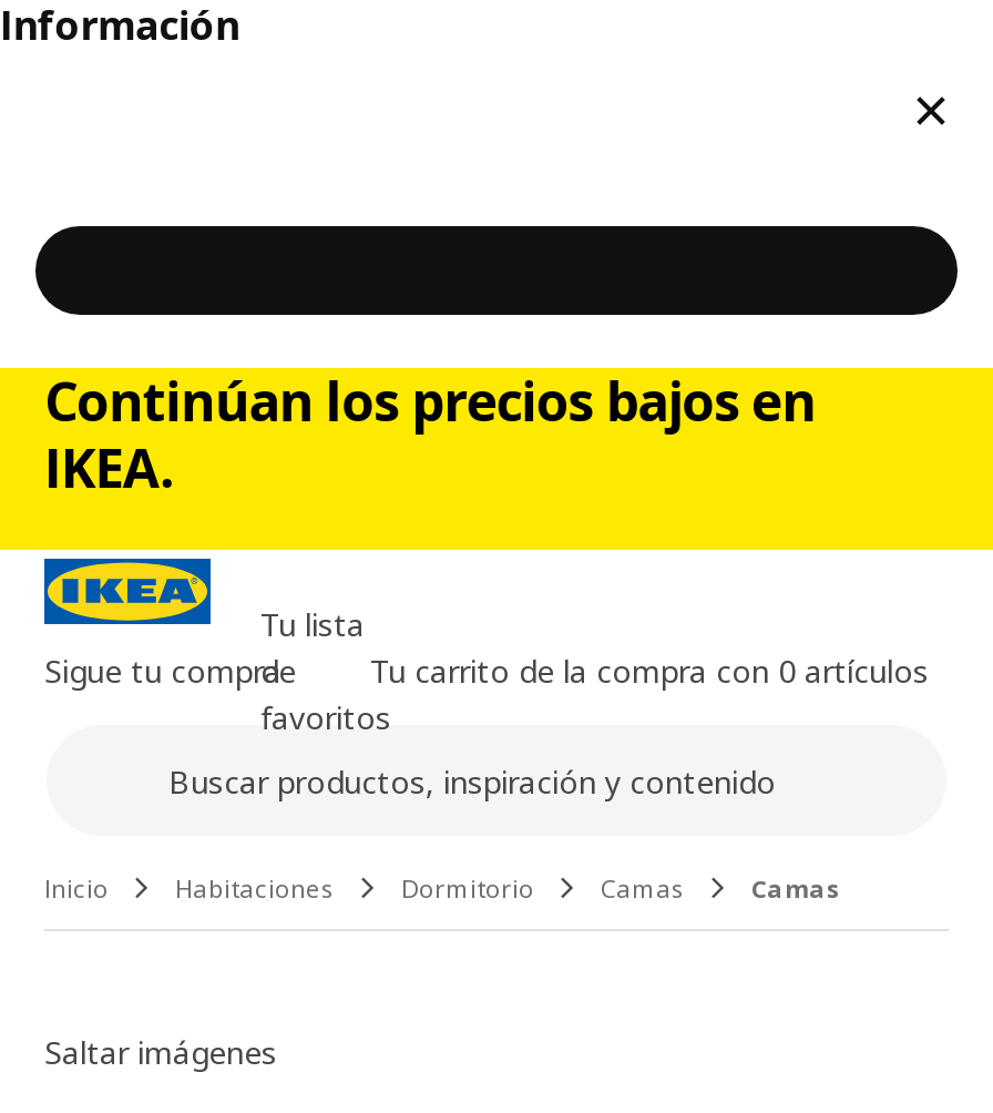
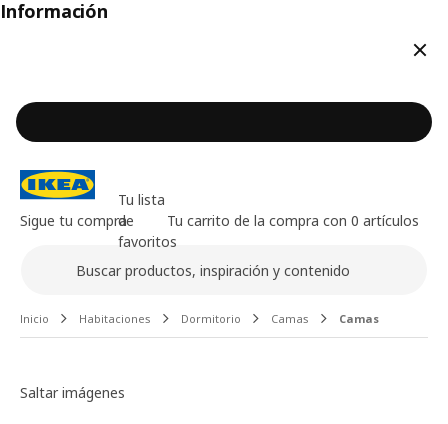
- Continúan los precios bajos en
- IKEA.
